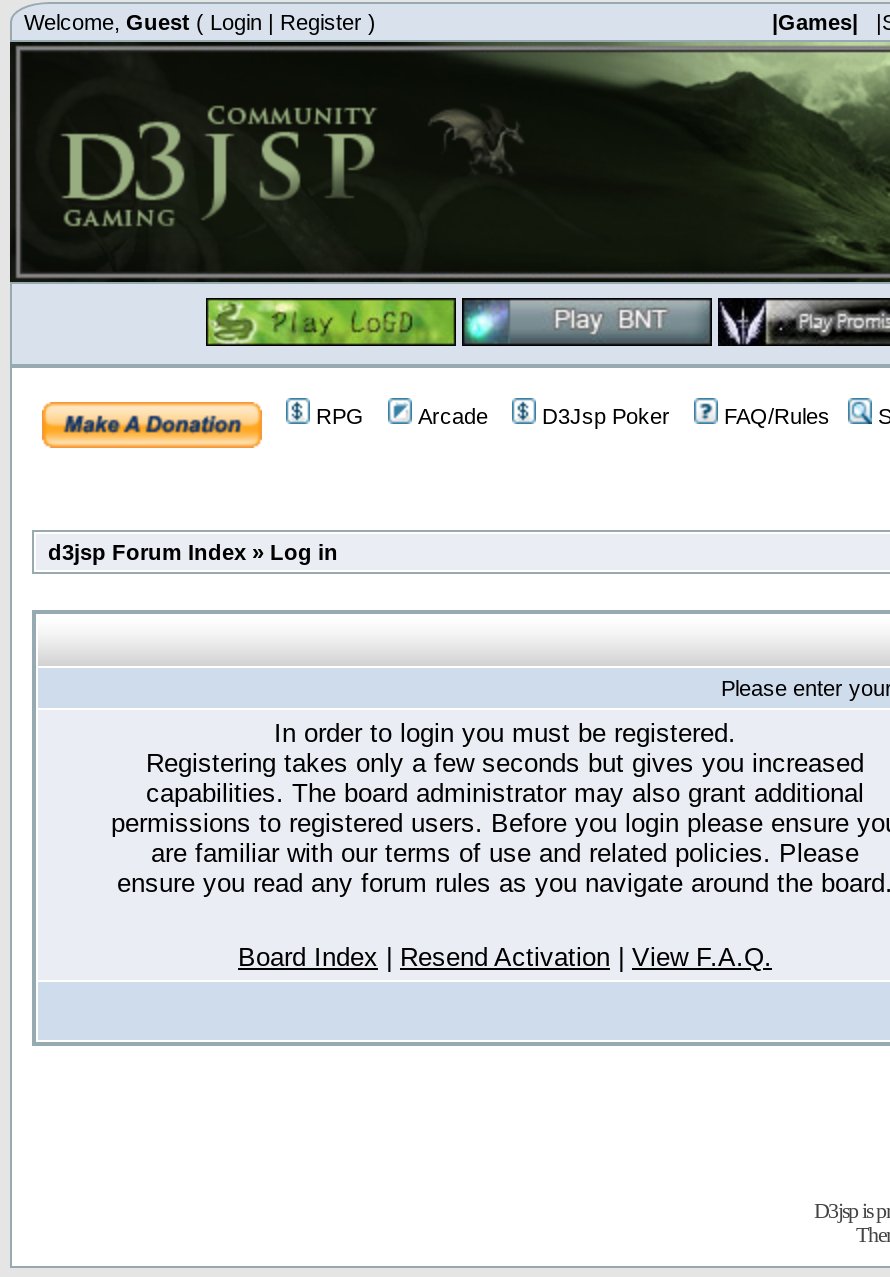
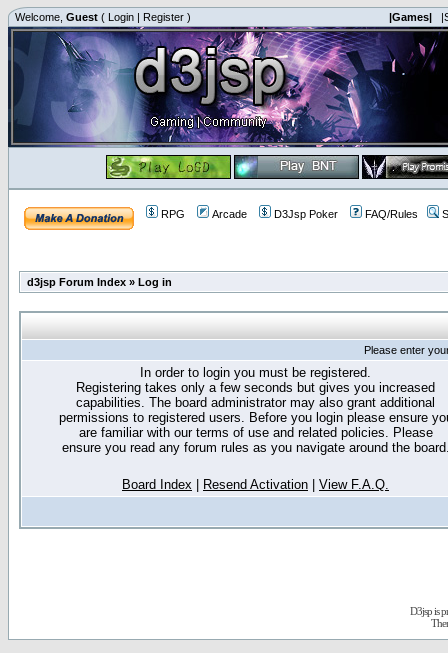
- [image]
+ [image]
